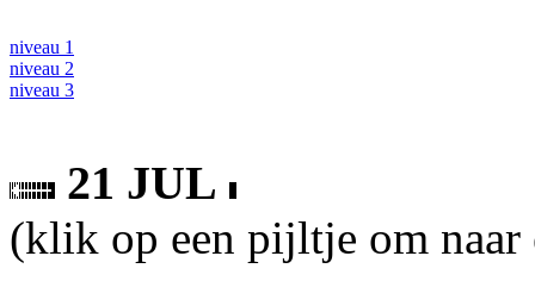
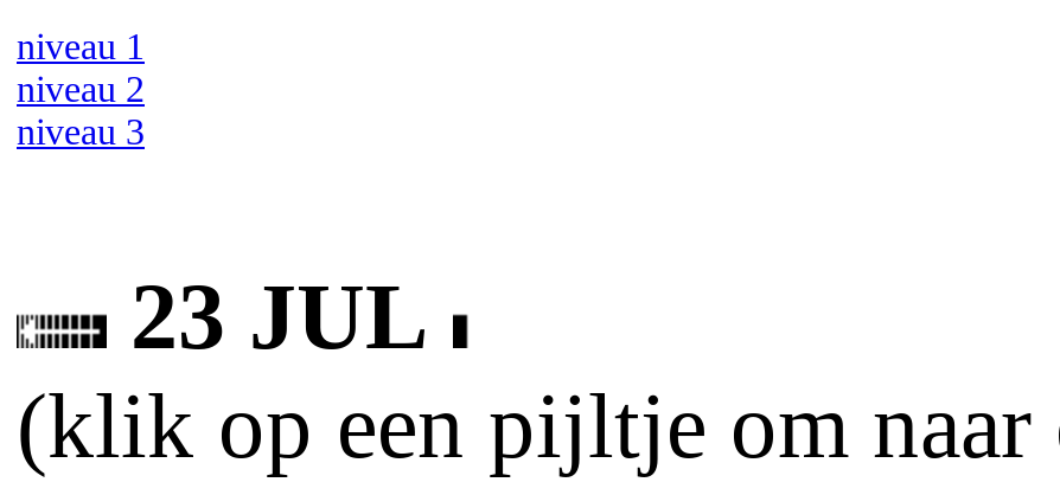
- 21 JUL
+ 23 JUL
